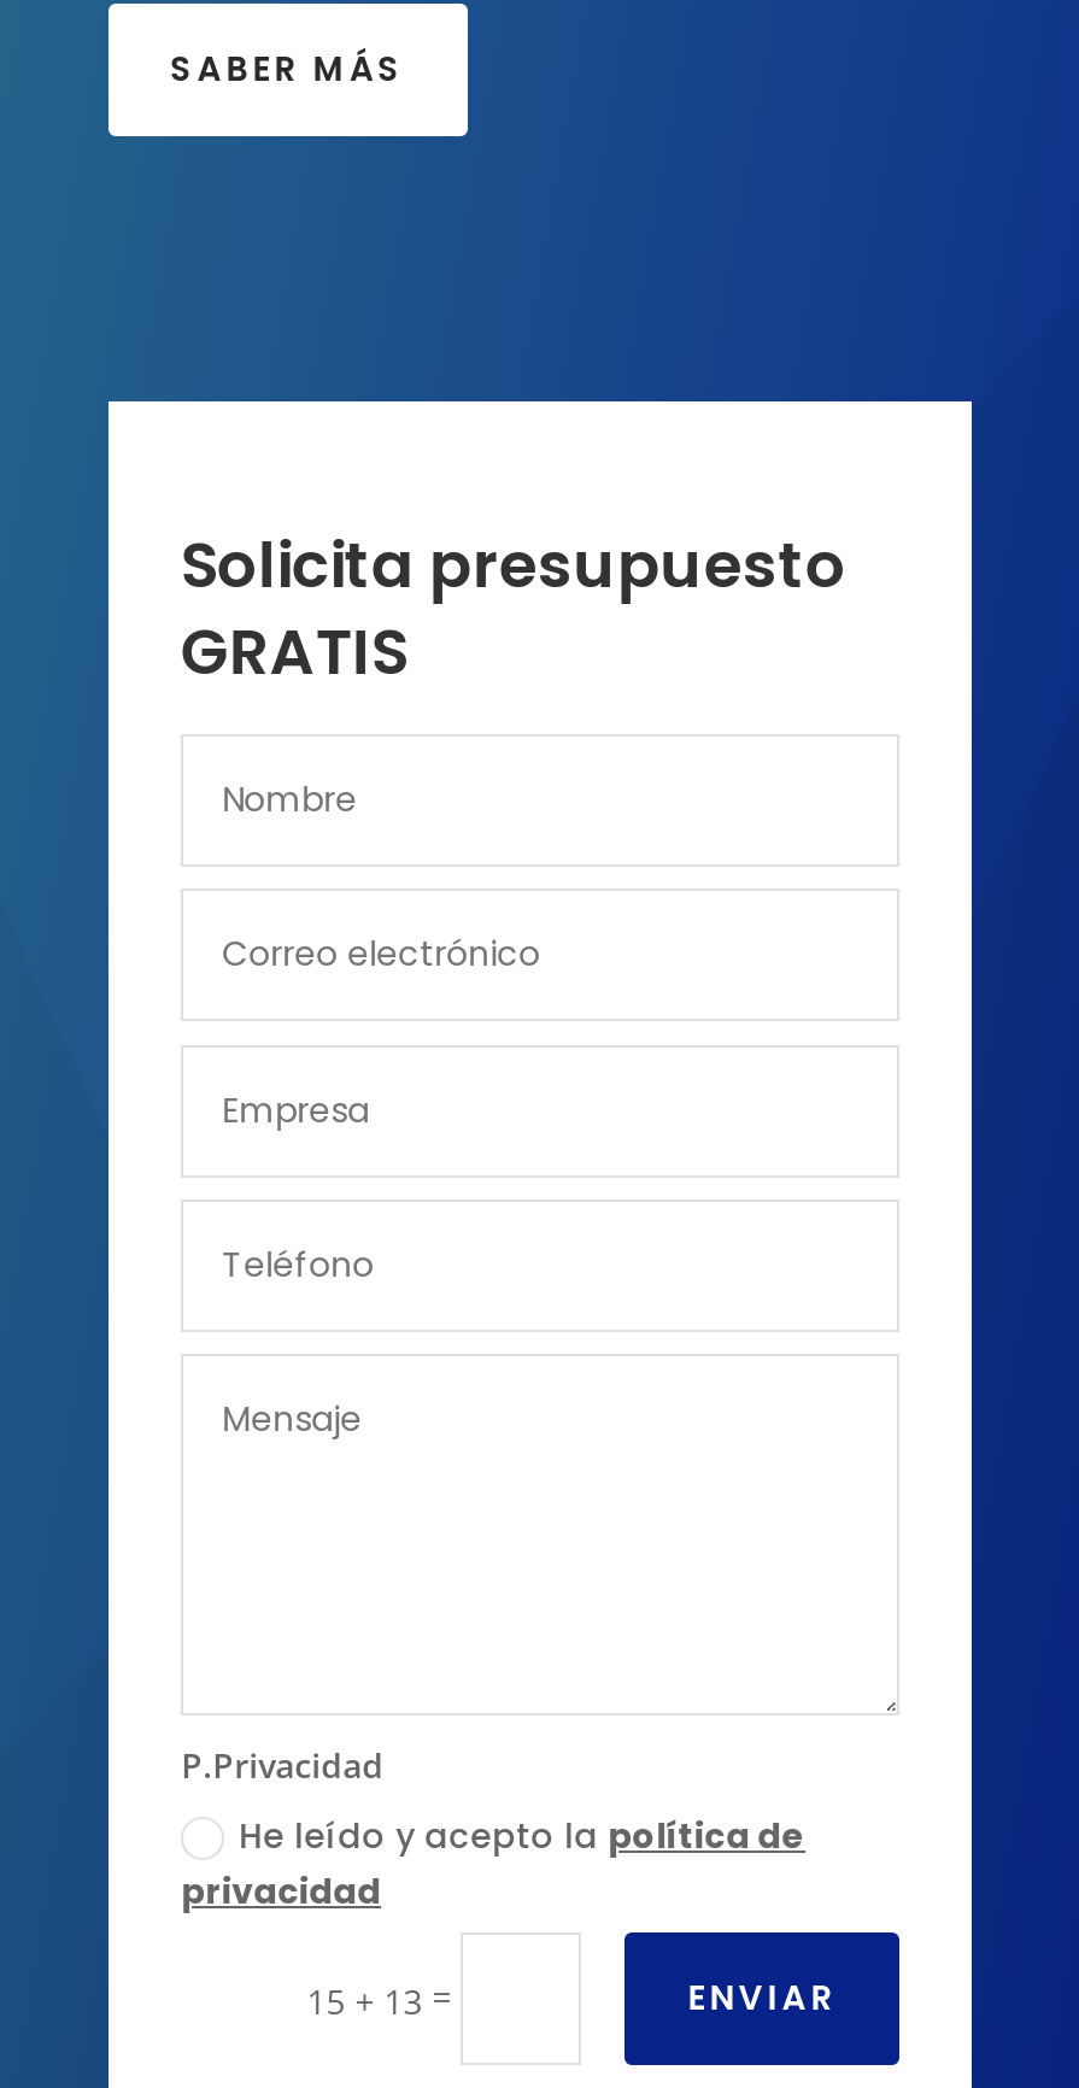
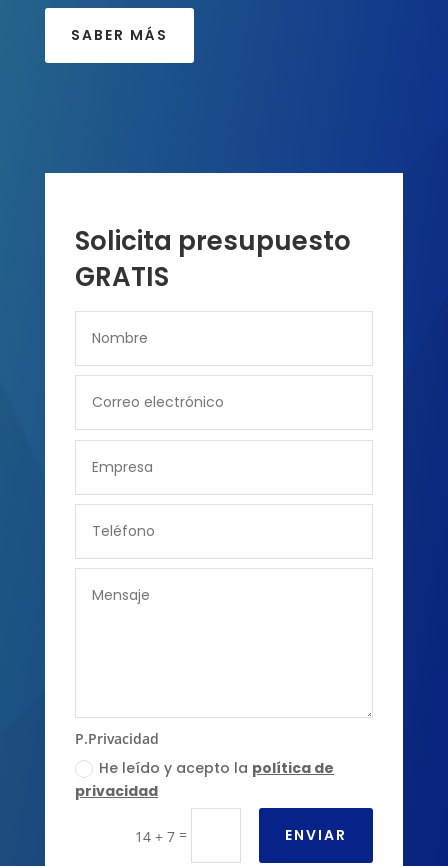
- 15 + 13 =
+ 14 + 7 =
